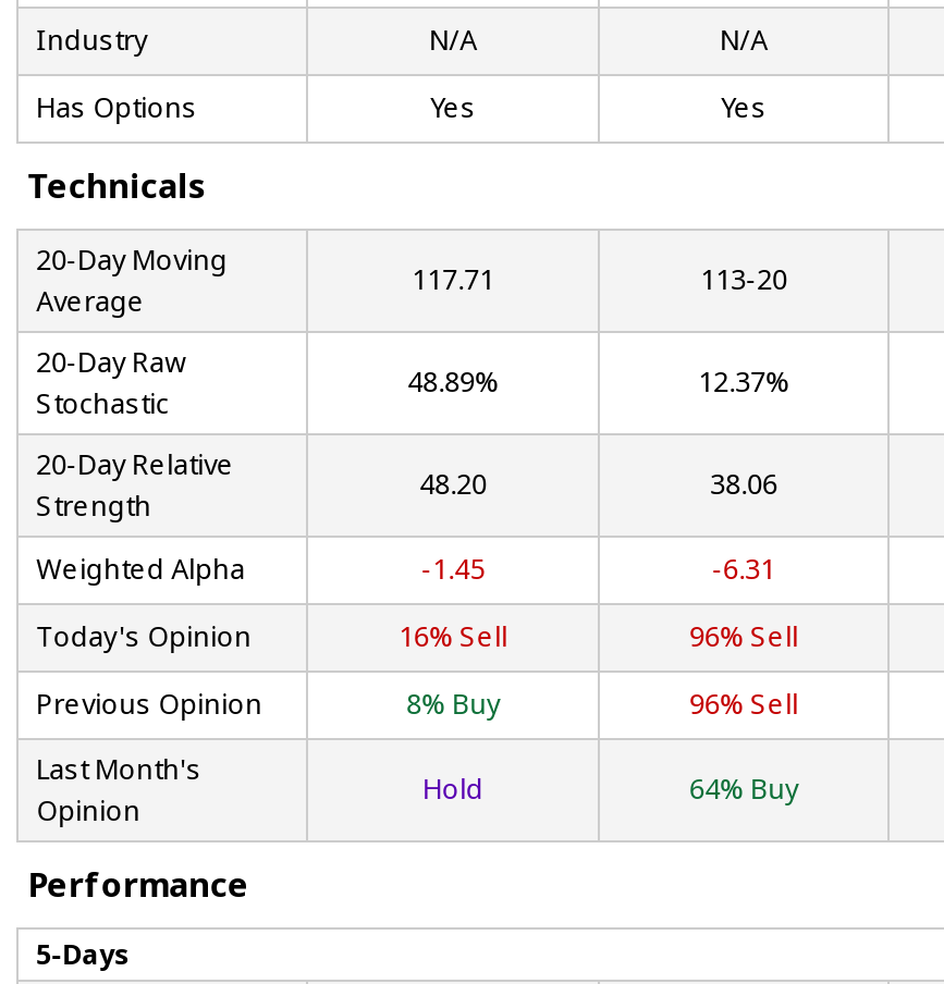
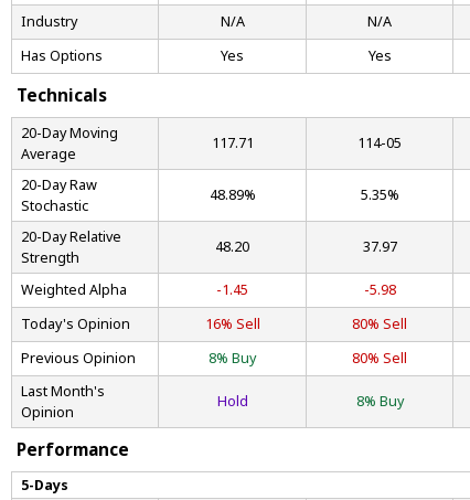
- 113-20
+ 114-05

- 12.37%
+ 5.35%

- 38.06
+ 37.97

- -6.31
+ -5.98

- 96% Sell
+ 80% Sell

- 96% Sell
+ 80% Sell

- 64% Buy
+ 8% Buy
